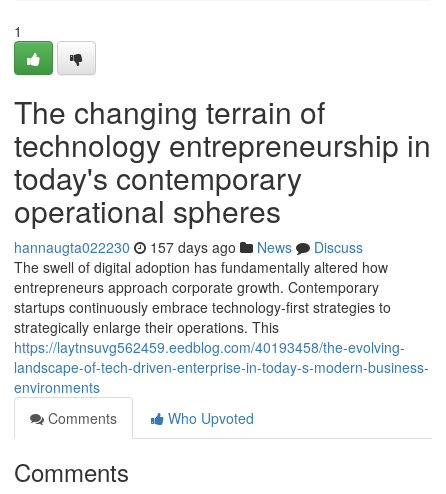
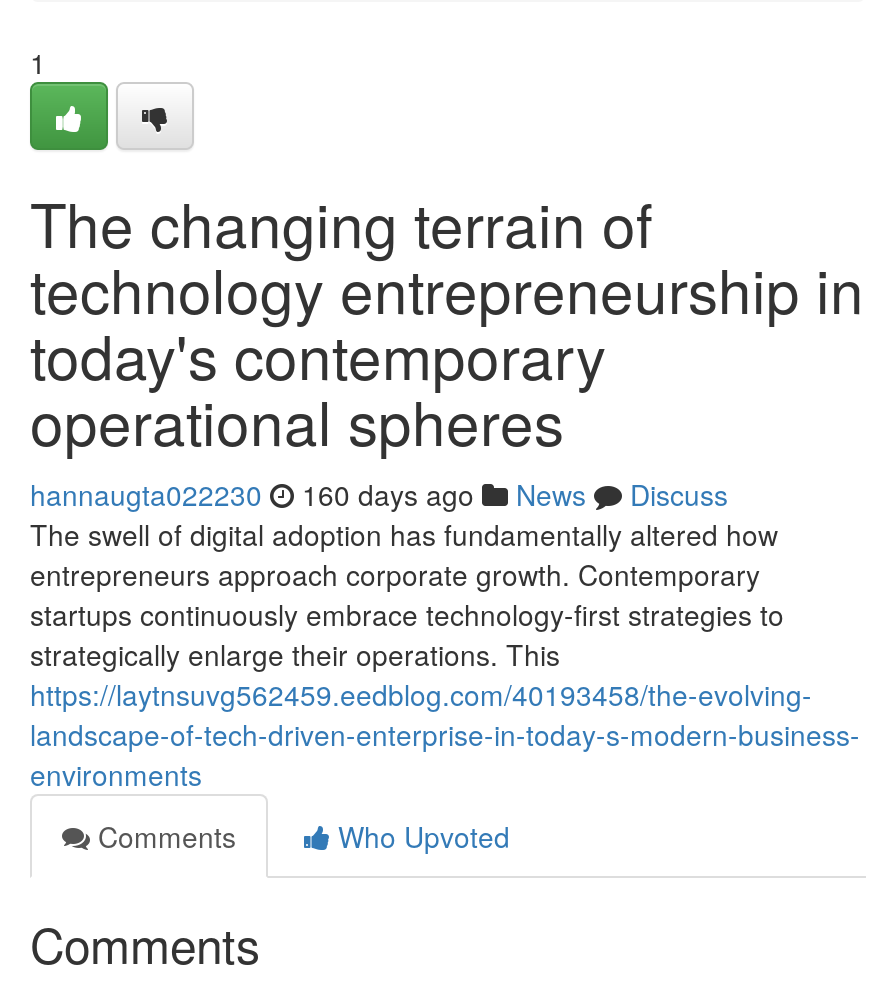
- hannaugta022230 157 days ago News Discuss
+ hannaugta022230 160 days ago News Discuss
